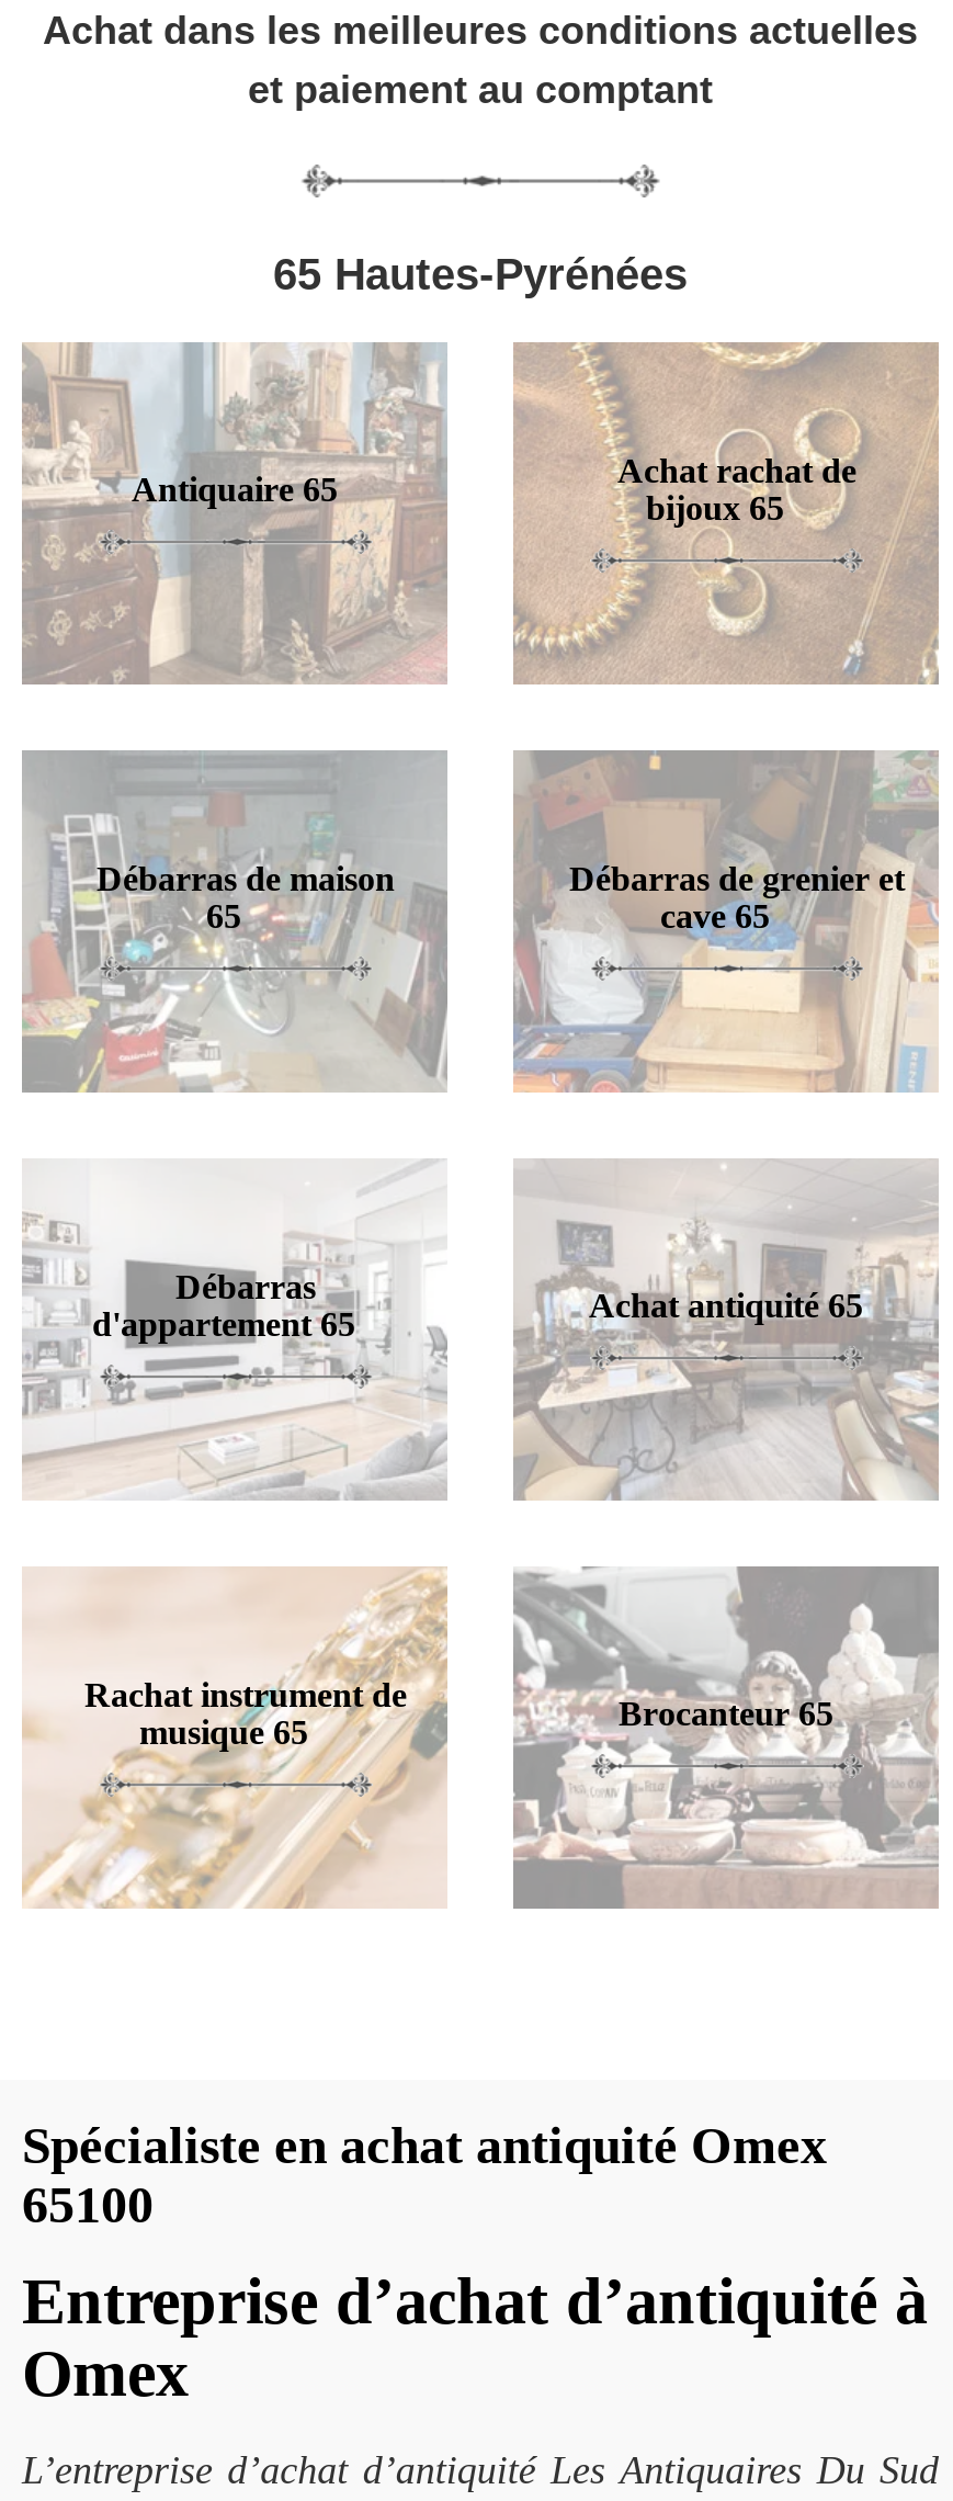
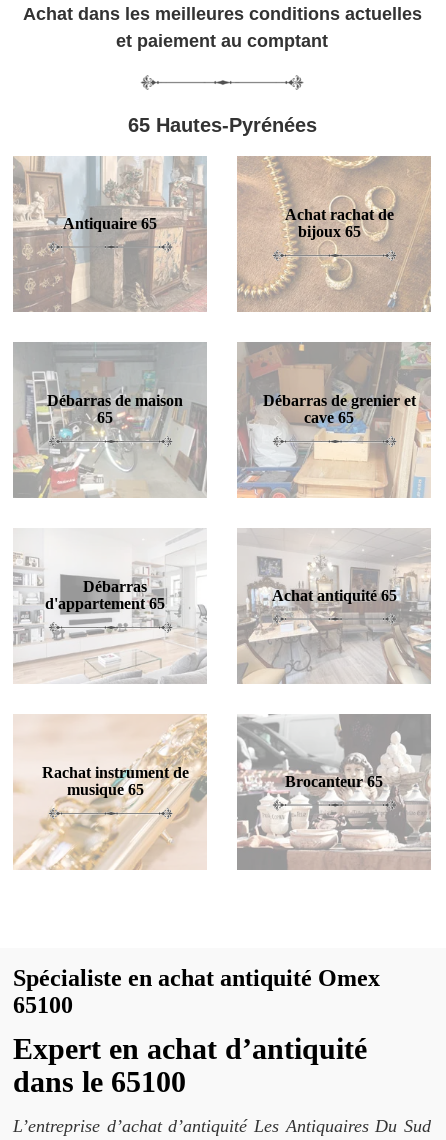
- Entreprise d’achat d’antiquité à
- Omex
+ Expert en achat d’antiquité
+ dans le 65100
